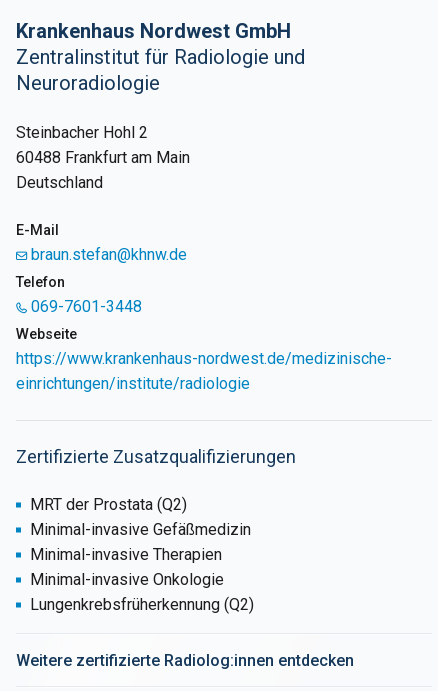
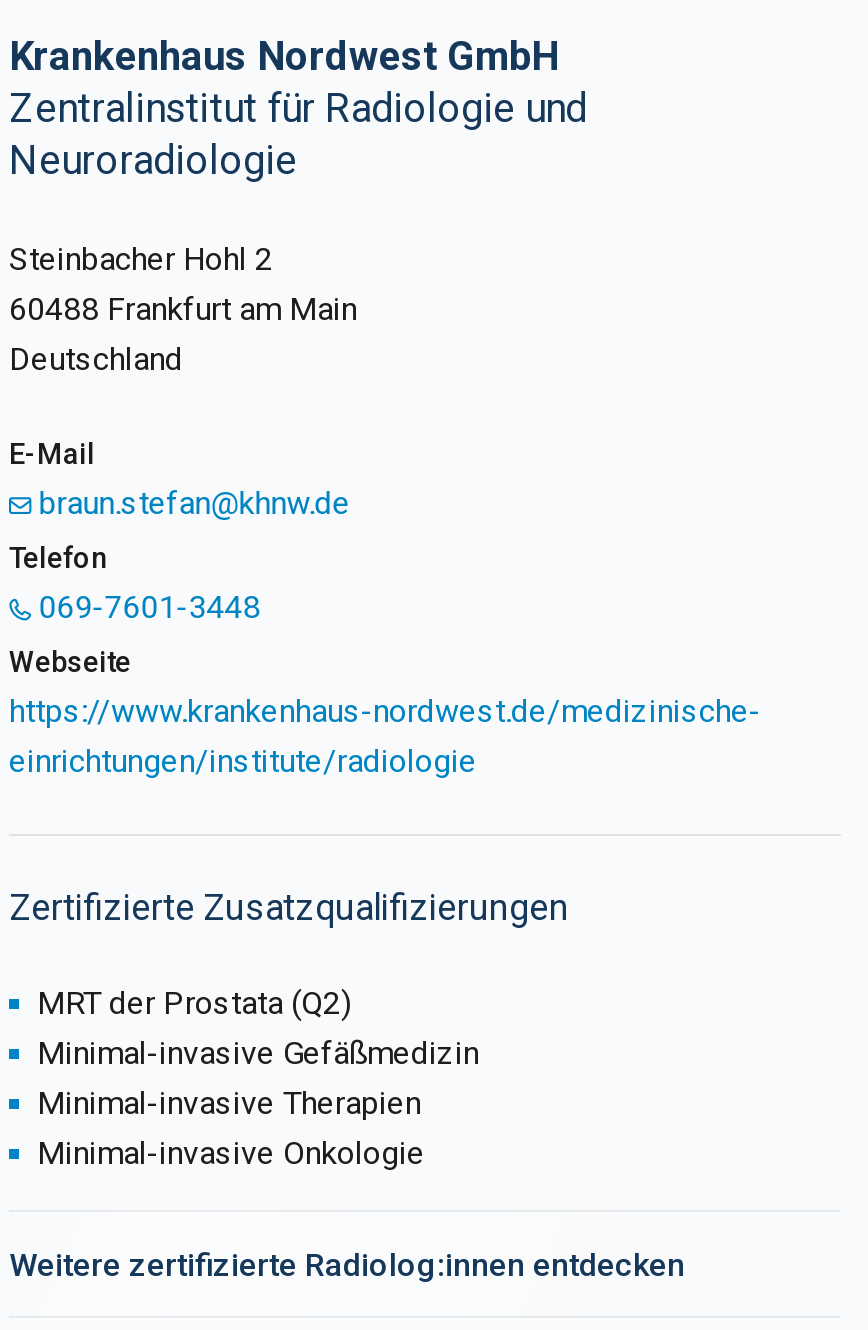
- Lungenkrebsfrüherkennung (Q2)
